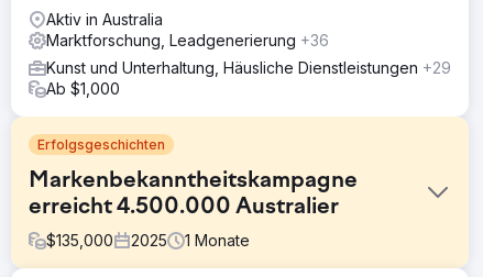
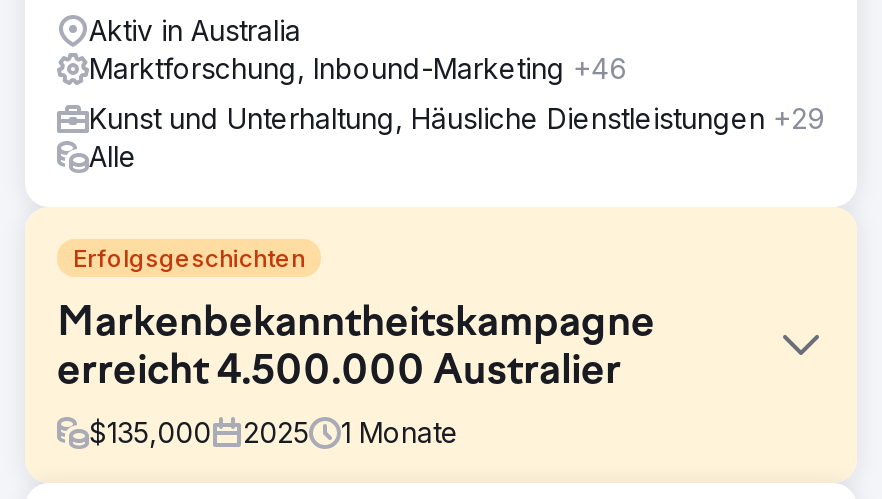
- Marktforschung, Leadgenerierung +36
+ Marktforschung, Inbound-Marketing +46

- Ab $1,000
+ Alle
